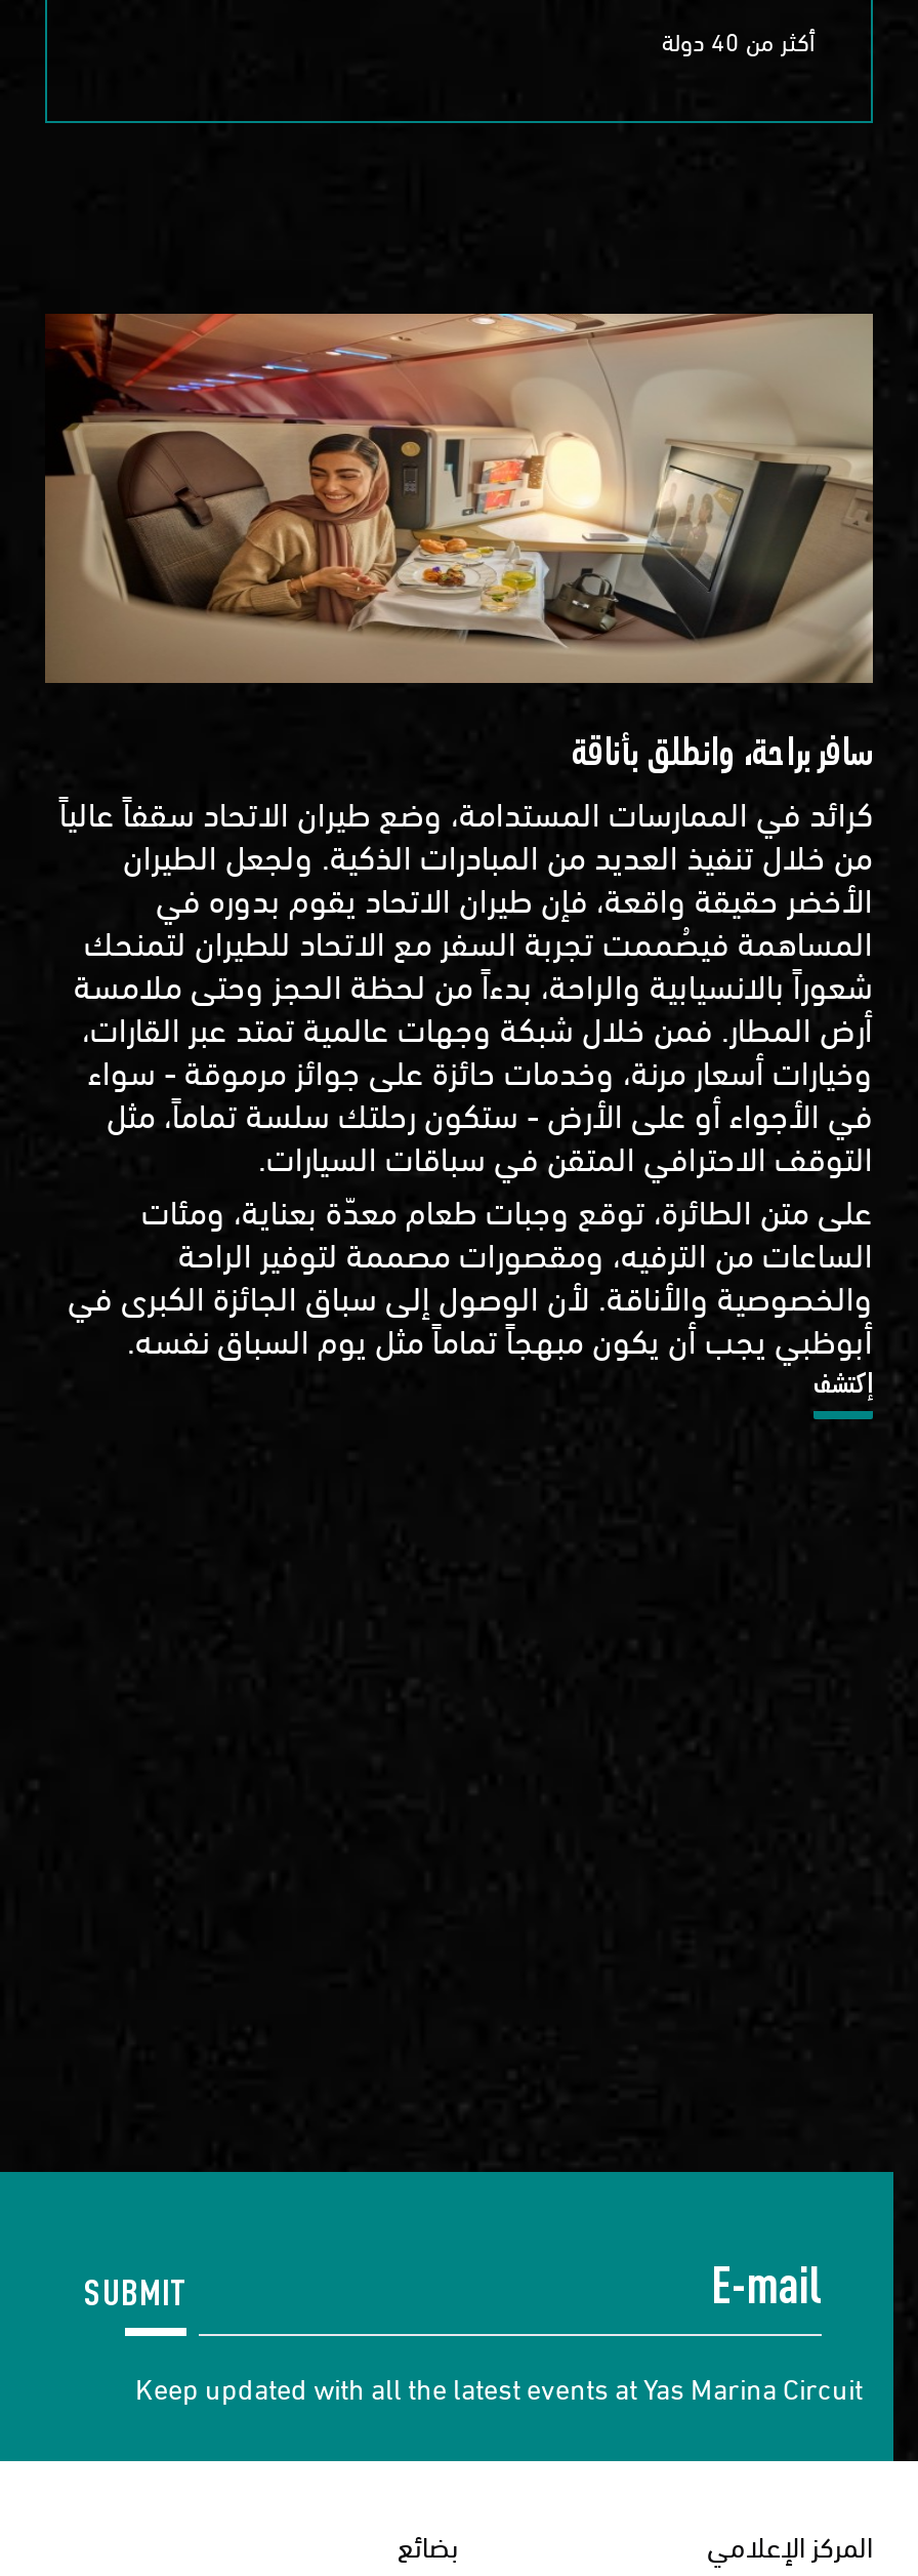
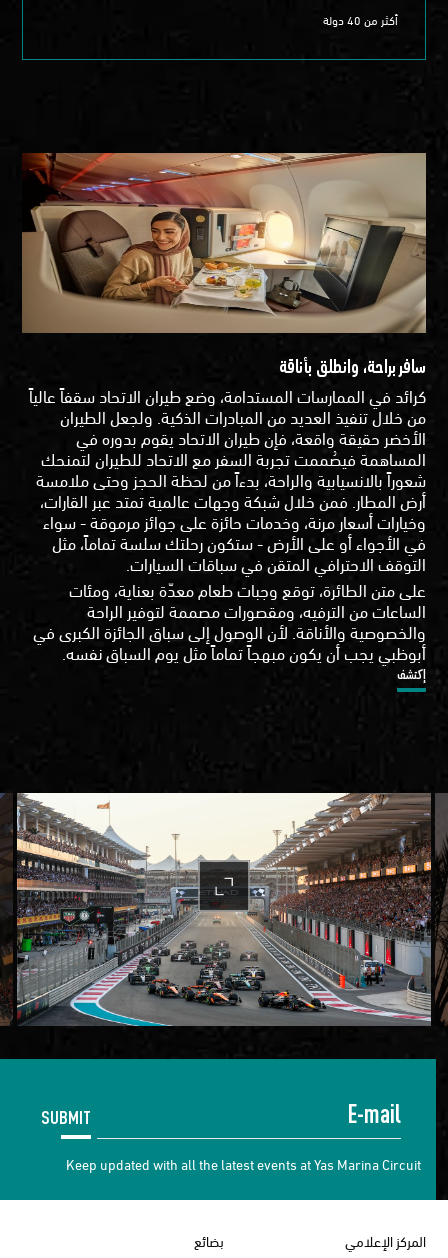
+ [image]
